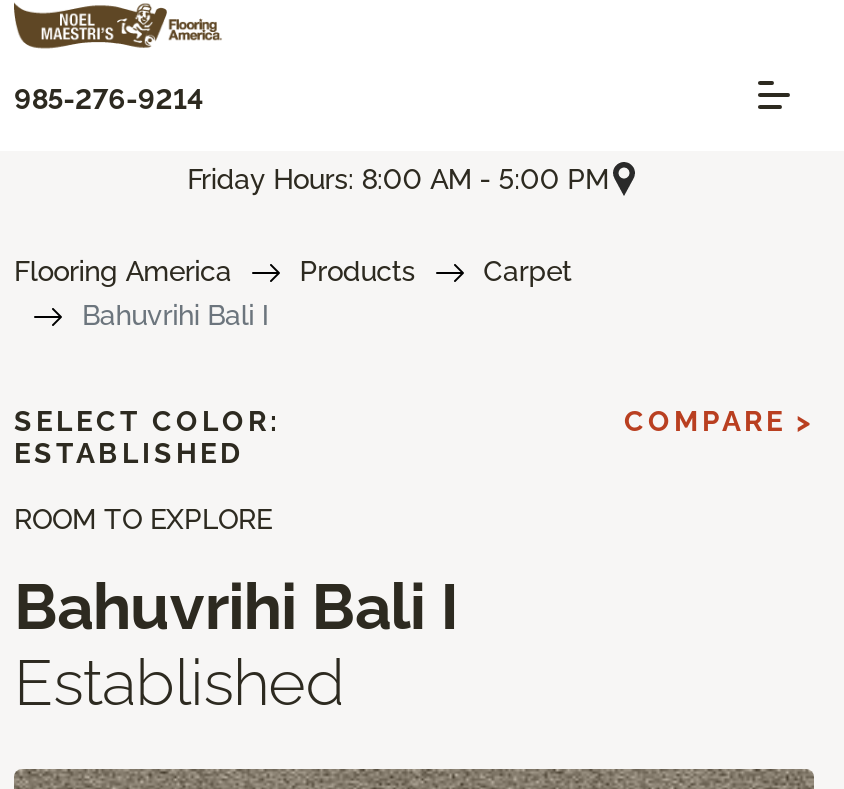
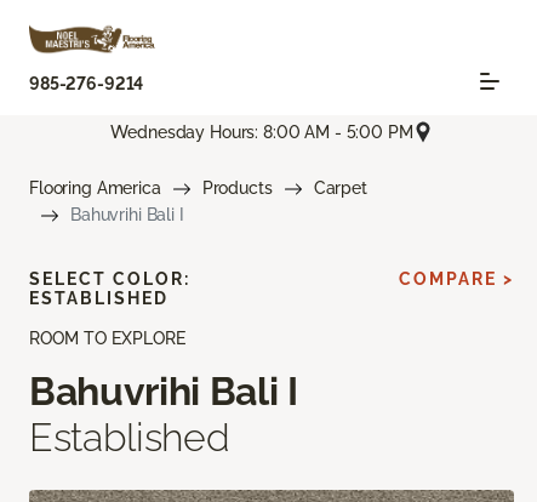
- Friday Hours: 8:00 AM - 5:00 PM
+ Wednesday Hours: 8:00 AM - 5:00 PM
